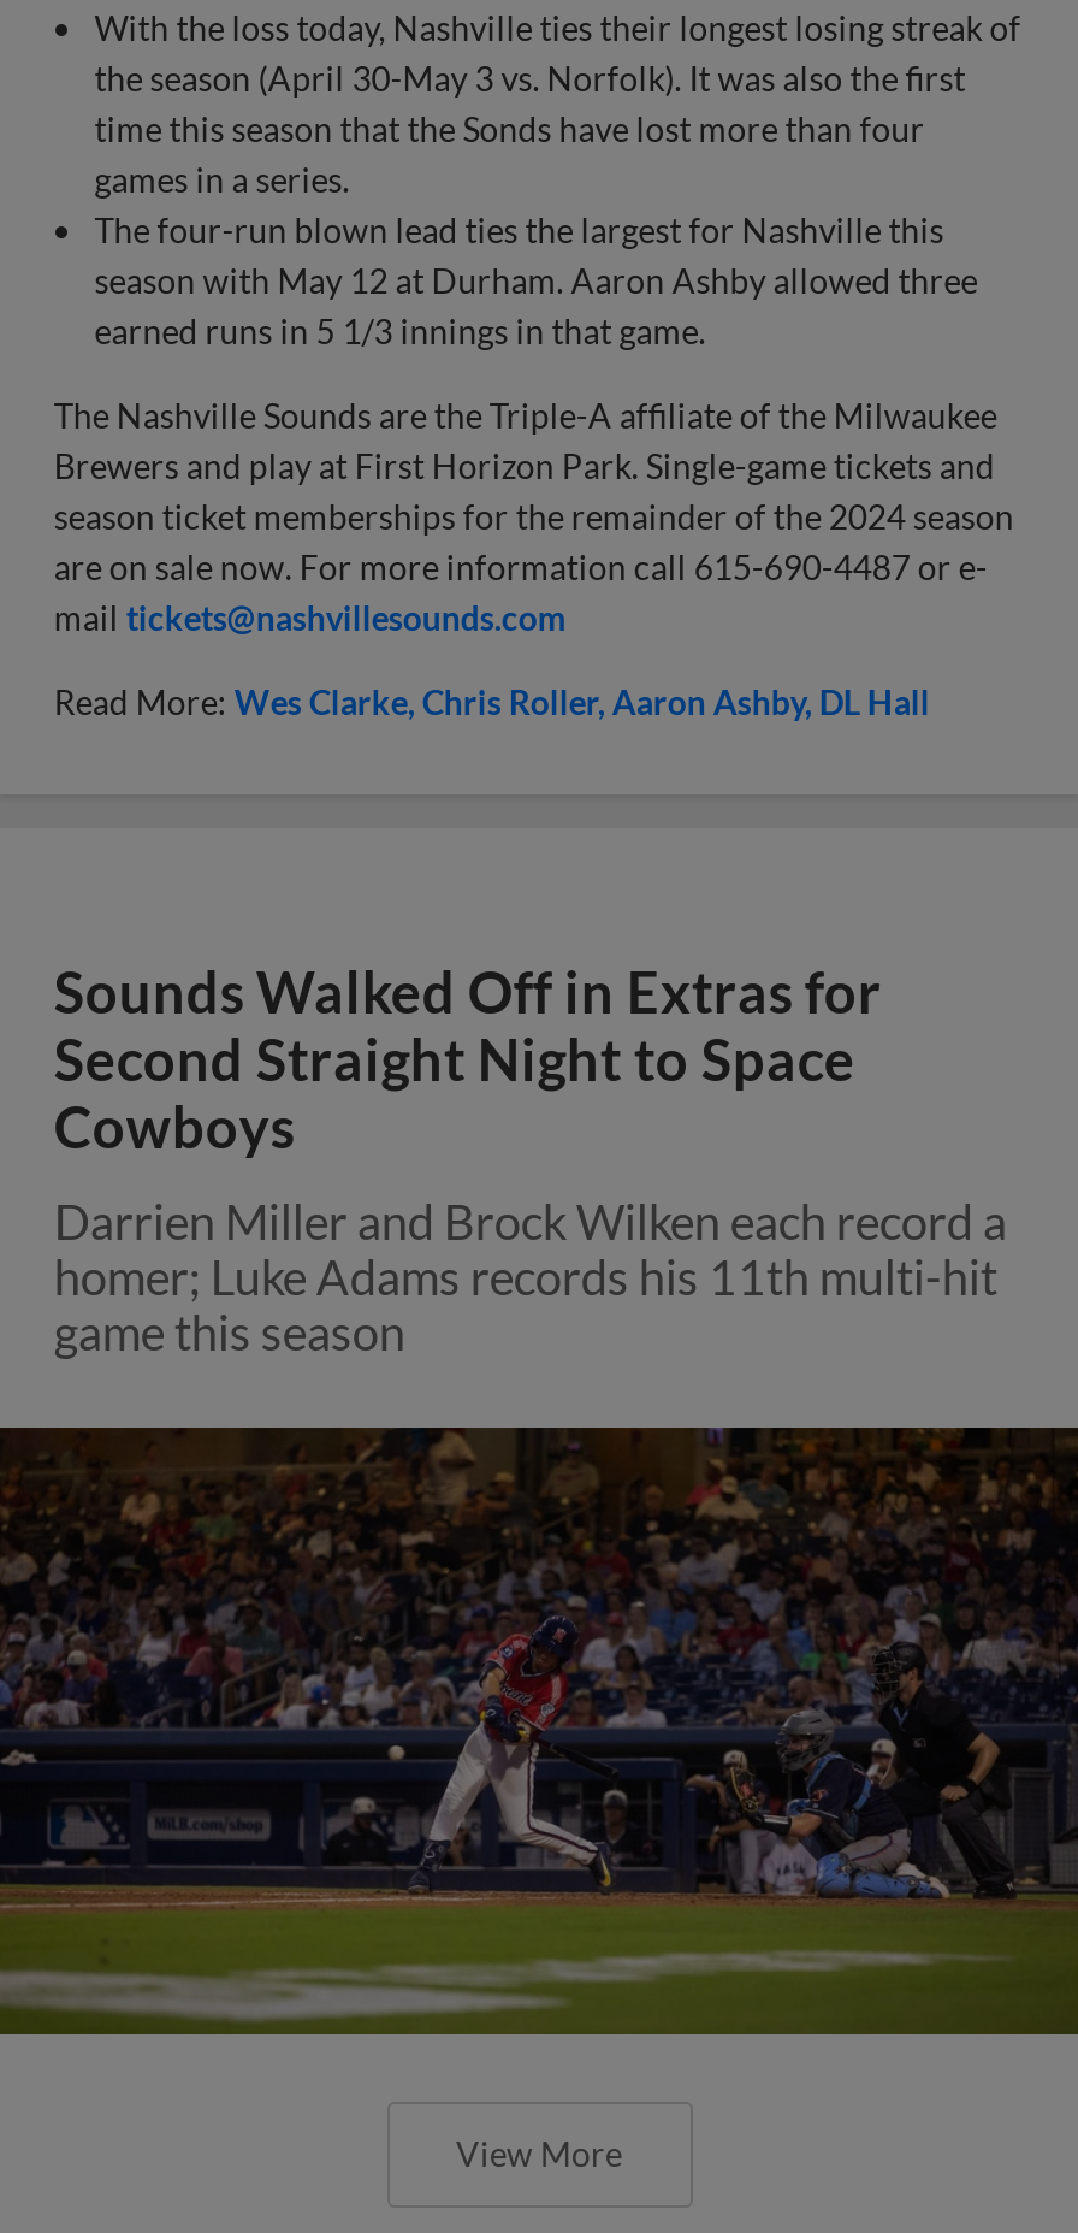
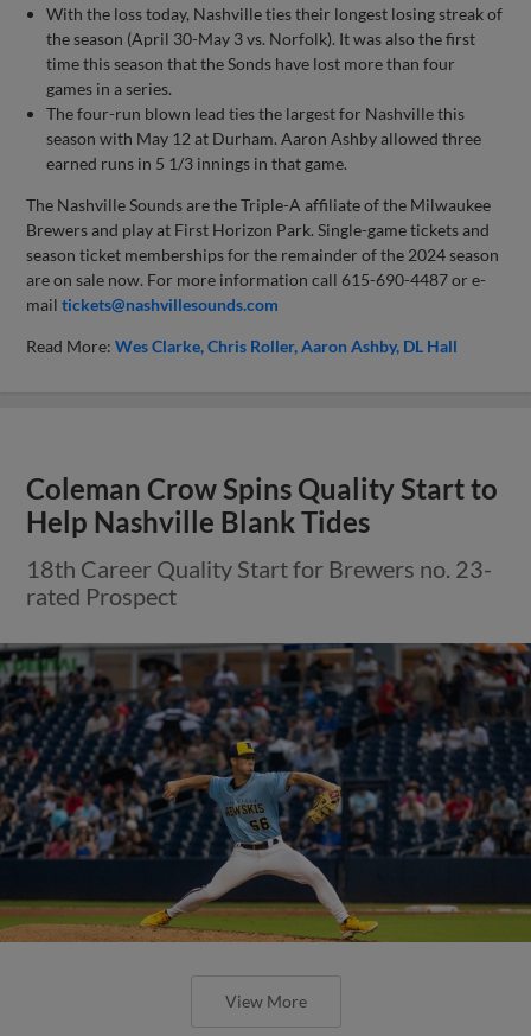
- Sounds Walked Off in Extras for
- Second Straight Night to Space
- Cowboys
+ Coleman Crow Spins Quality Start to
+ Help Nashville Blank Tides

- Darrien Miller and Brock Wilken each record a
- homer; Luke Adams records his 11th multi-hit
- game this season
+ 18th Career Quality Start for Brewers no. 23-
+ rated Prospect

- [image]
+ [image]
